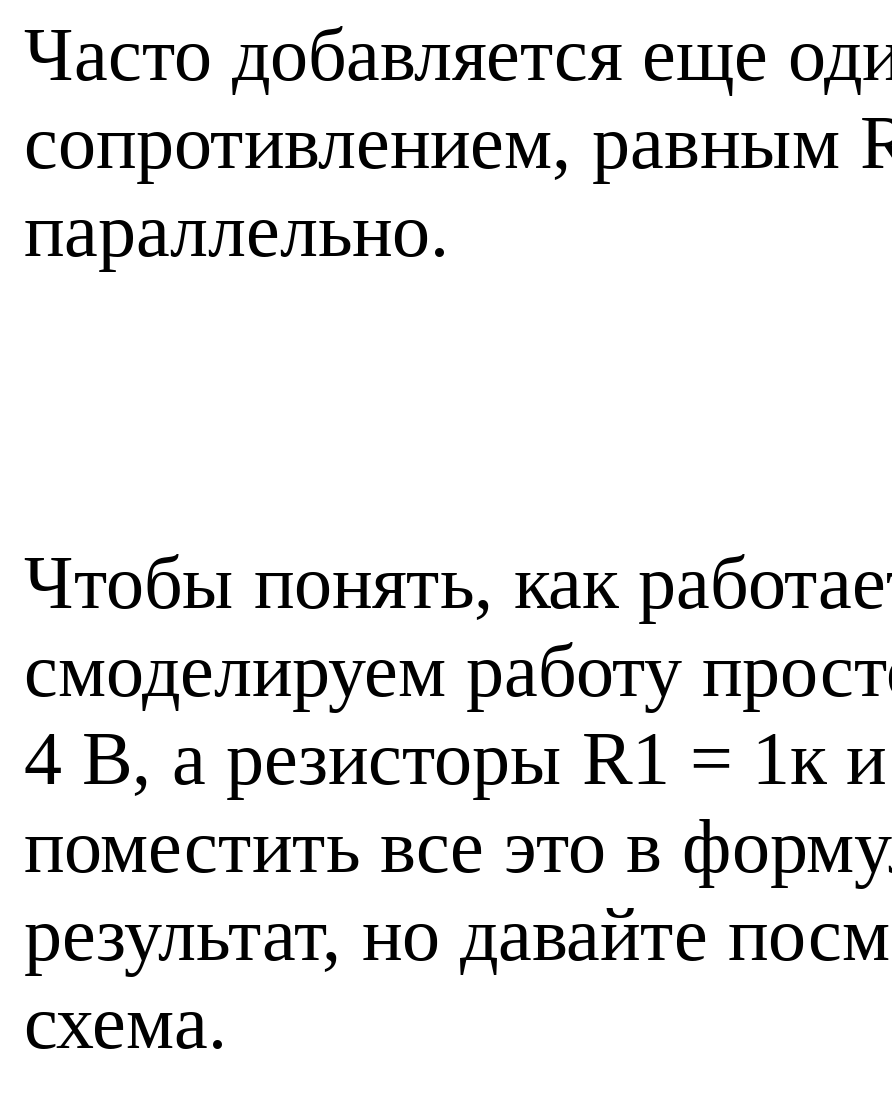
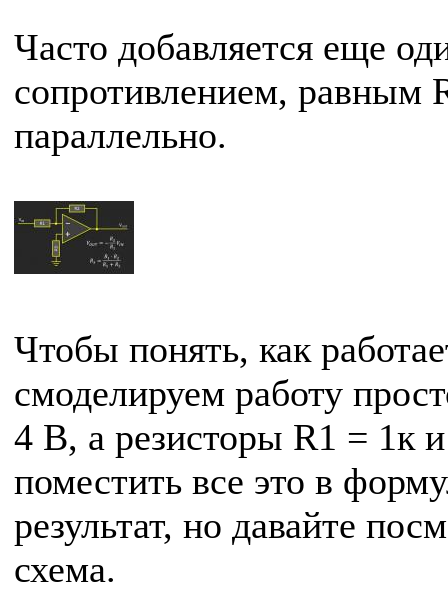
+ [image]
